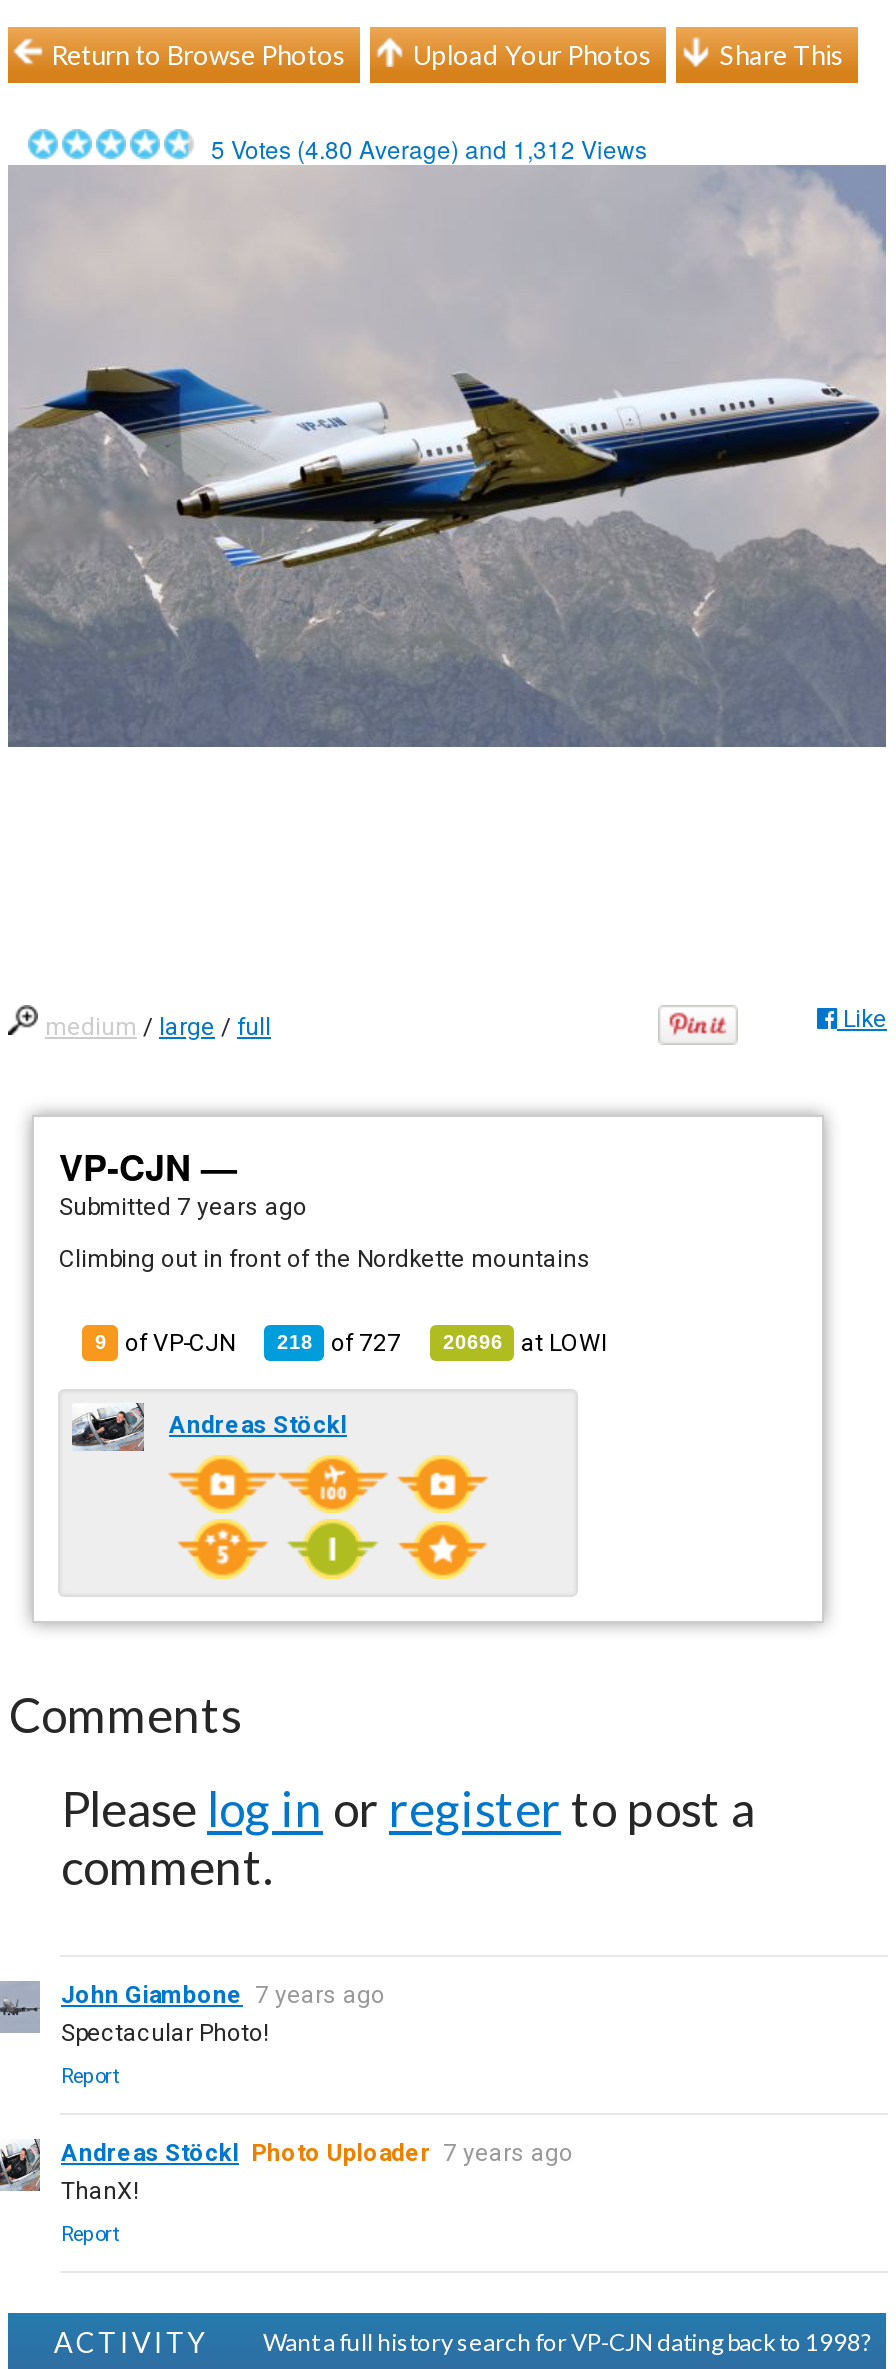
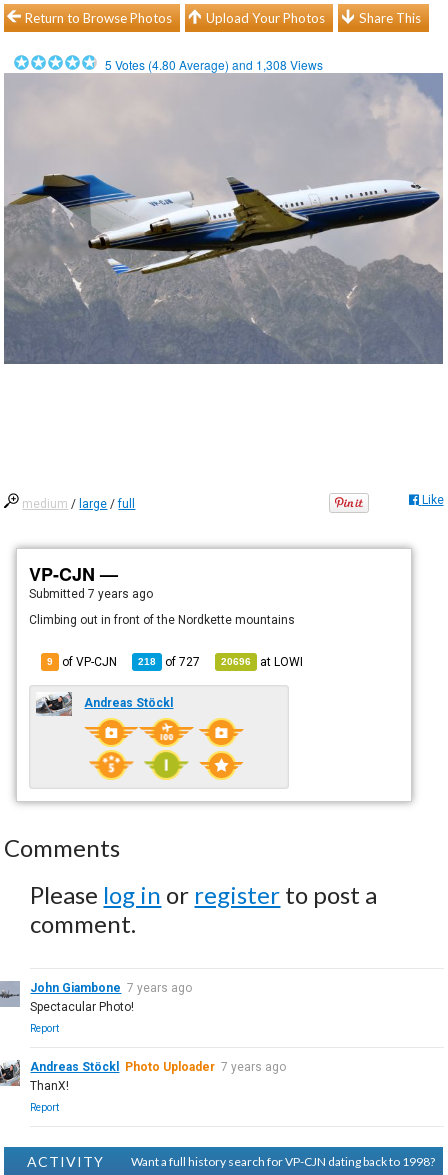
- 5 Votes (4.80 Average) and 1,312 Views
+ 5 Votes (4.80 Average) and 1,308 Views
